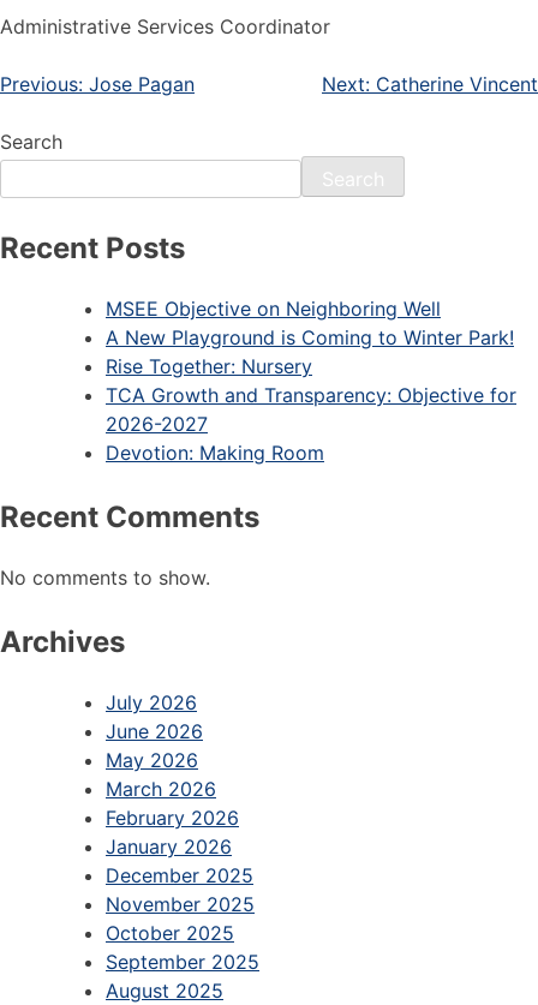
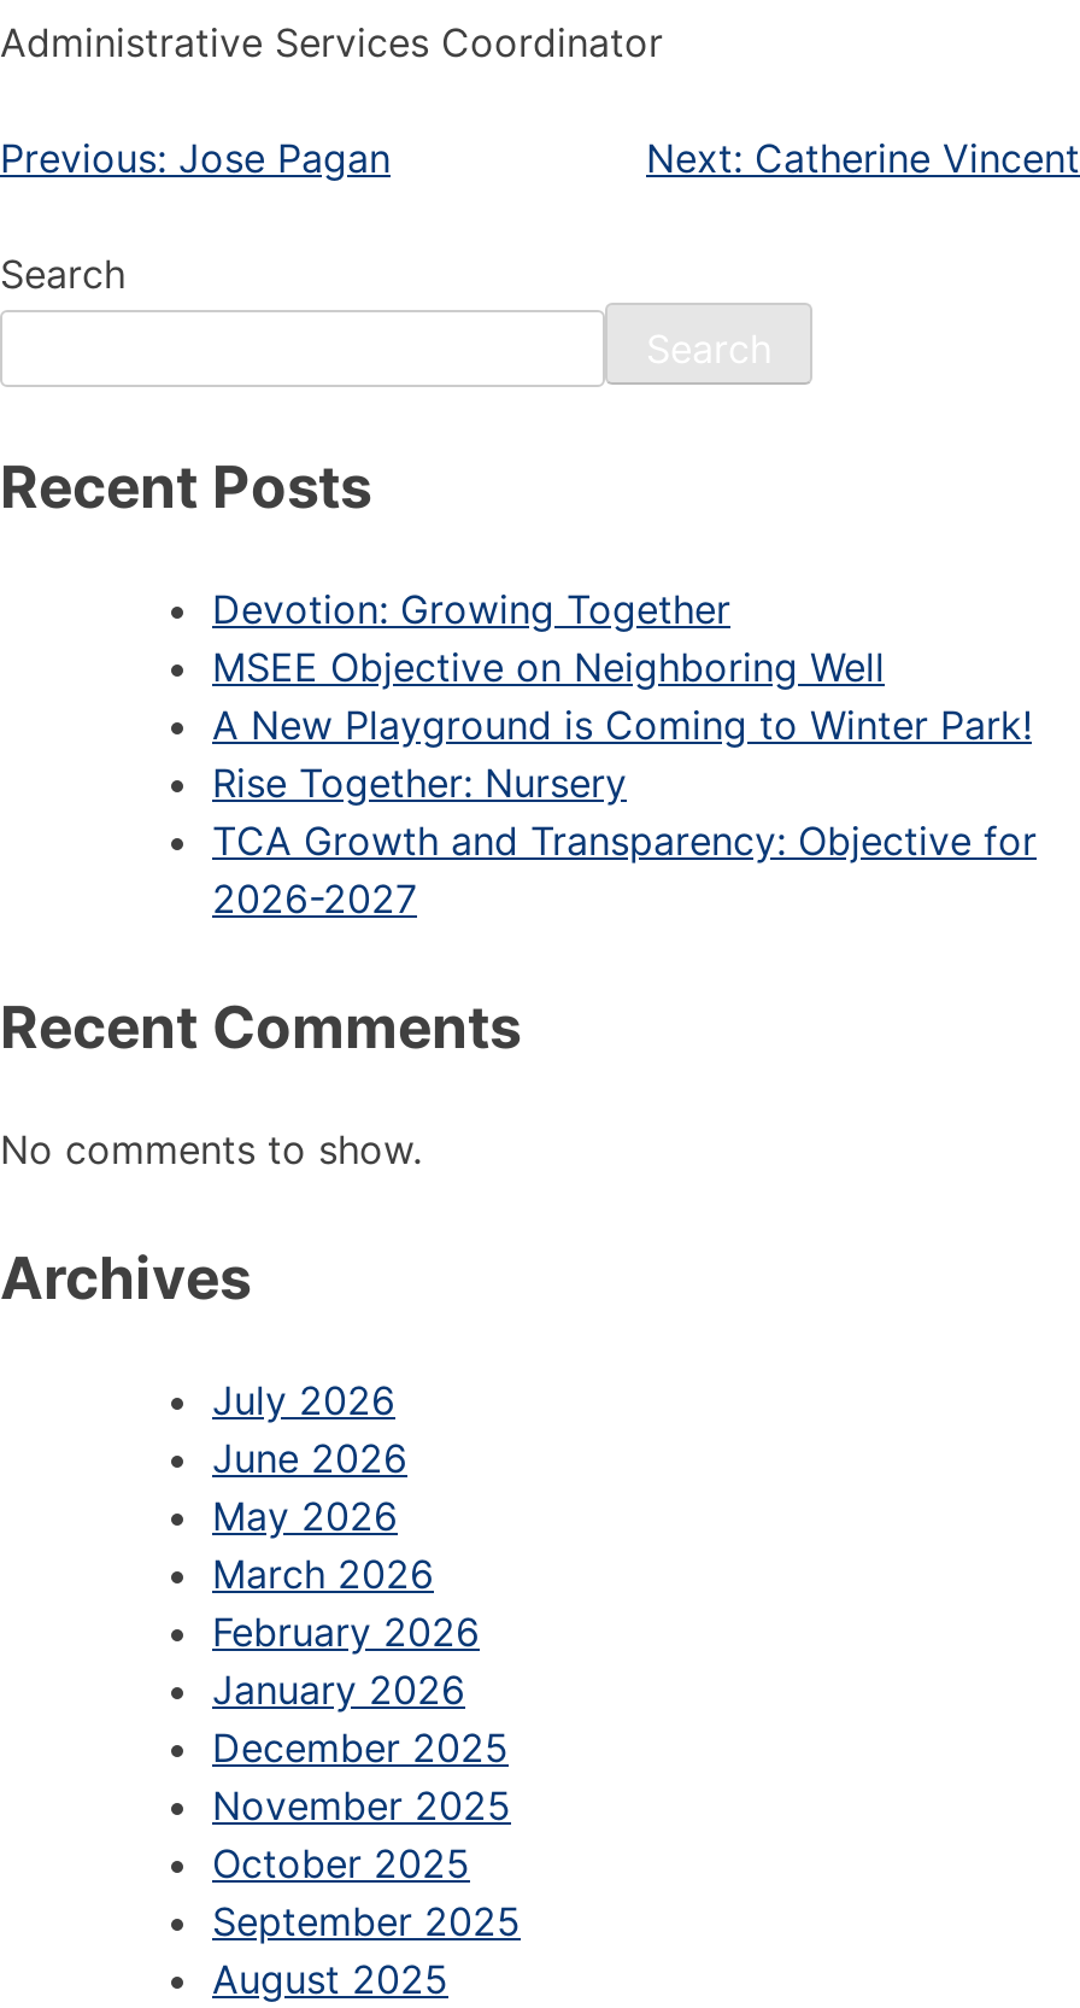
+ Devotion: Growing Together

moved down: MSEE Objective on Neighboring Well | A New Playground is Coming to Winter Park! | Rise Together: Nursery | TCA Growth and Transparency: Objective for | 2026-2027

- Devotion: Making Room
